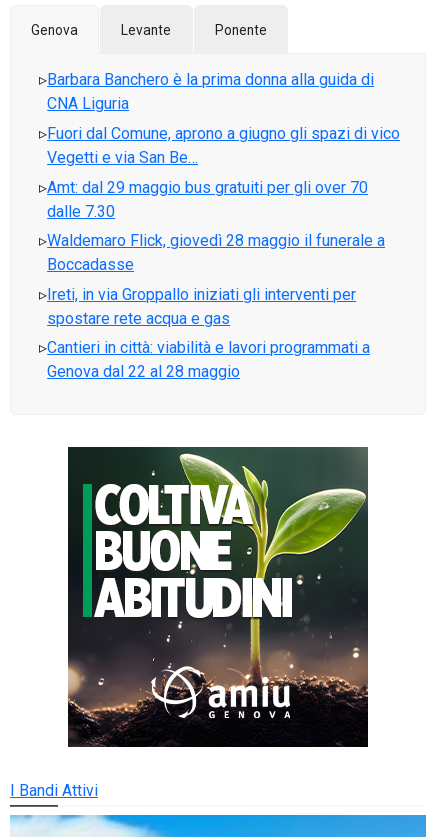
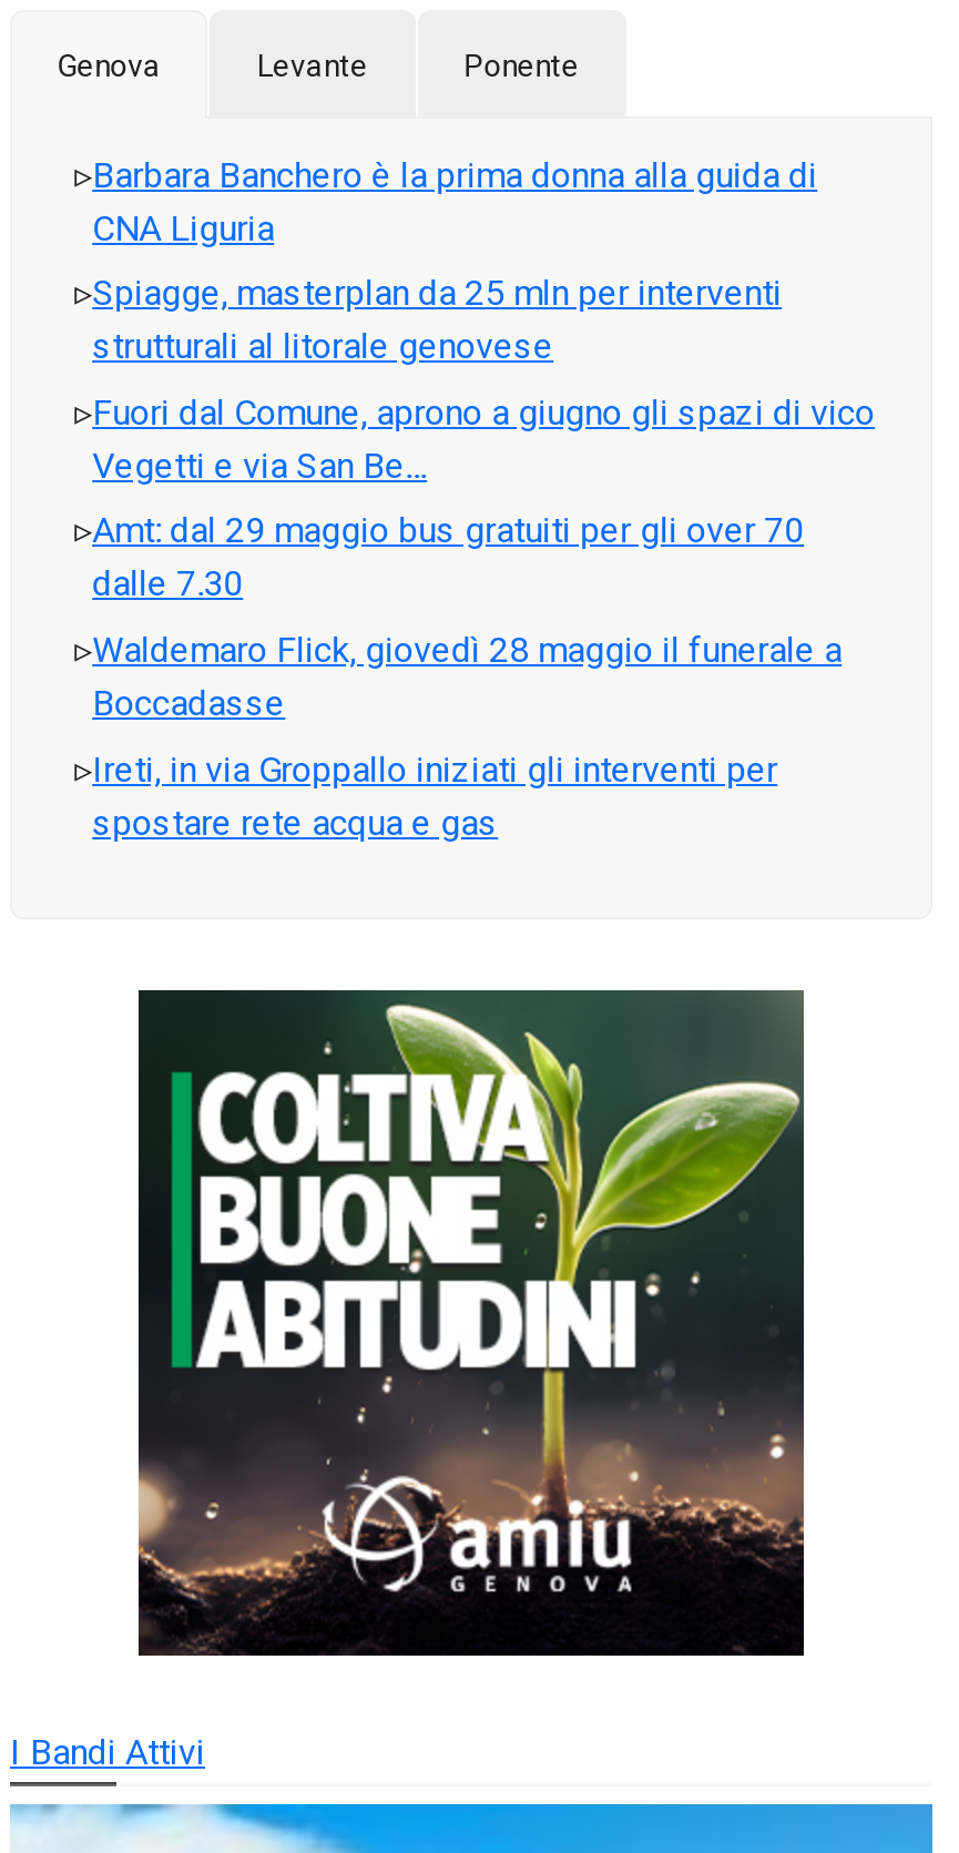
+ Spiagge, masterplan da 25 mln per interventi
+ strutturali al litorale genovese

moved down: Fuori dal Comune, aprono a giugno gli spazi di vico | Vegetti e via San Be… | Amt: dal 29 maggio bus gratuiti per gli over 70 | dalle 7.30 | Waldemaro Flick, giovedì 28 maggio il funerale a | Boccadasse | Ireti, in via Groppallo iniziati gli interventi per | spostare rete acqua e gas

- Cantieri in città: viabilità e lavori programmati a
- Genova dal 22 al 28 maggio
